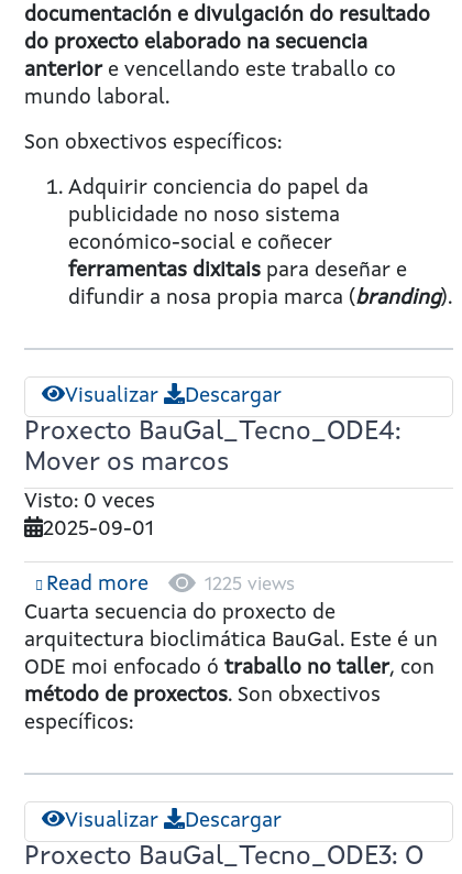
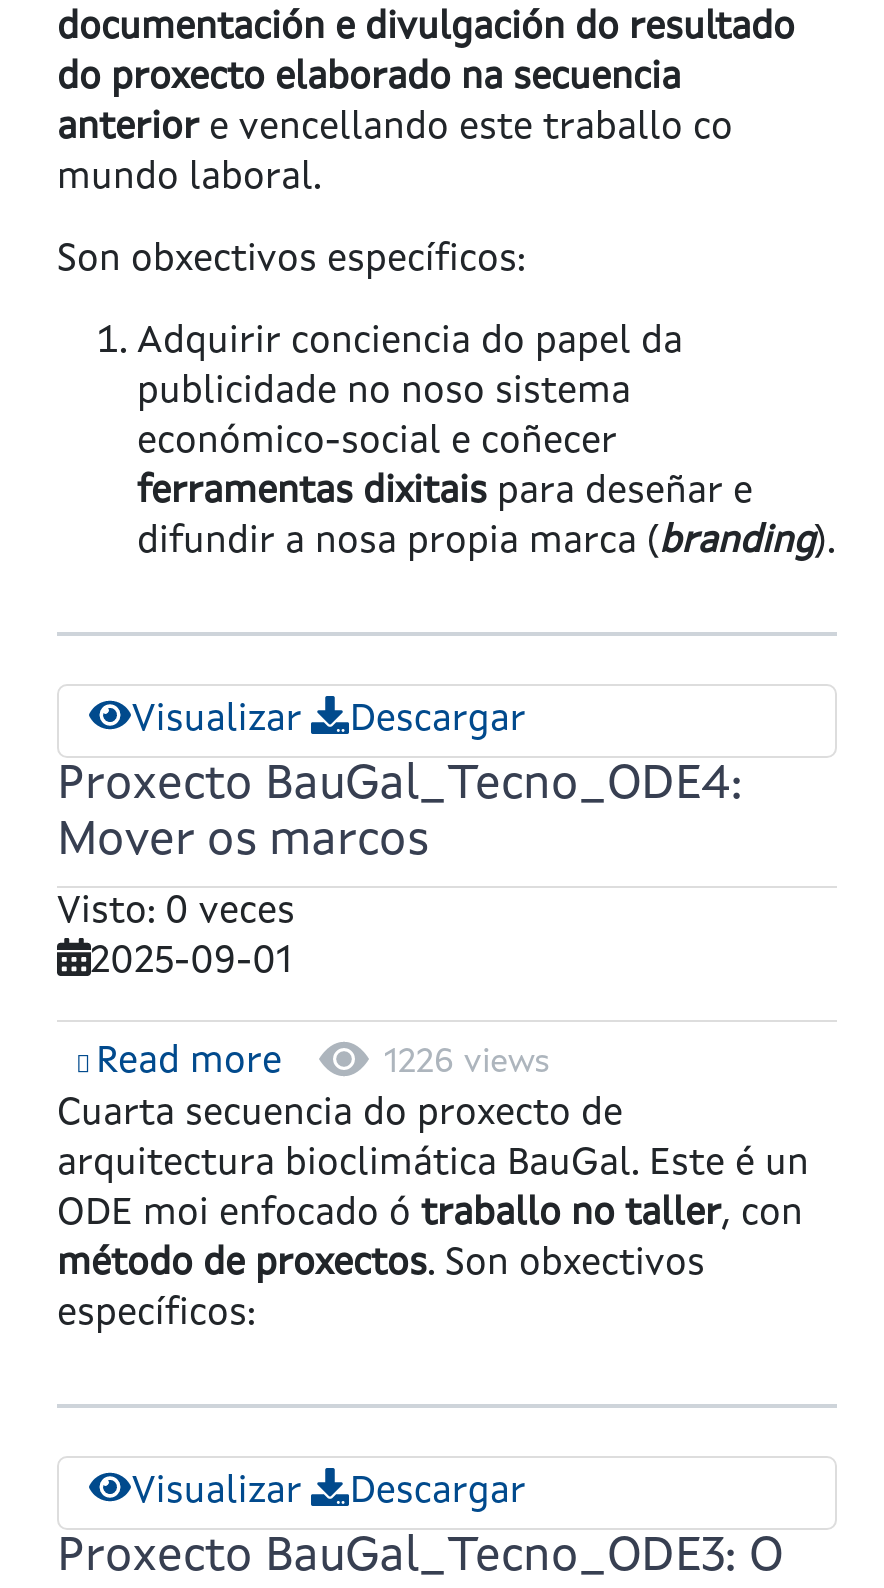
- 1225 views
+ 1226 views
